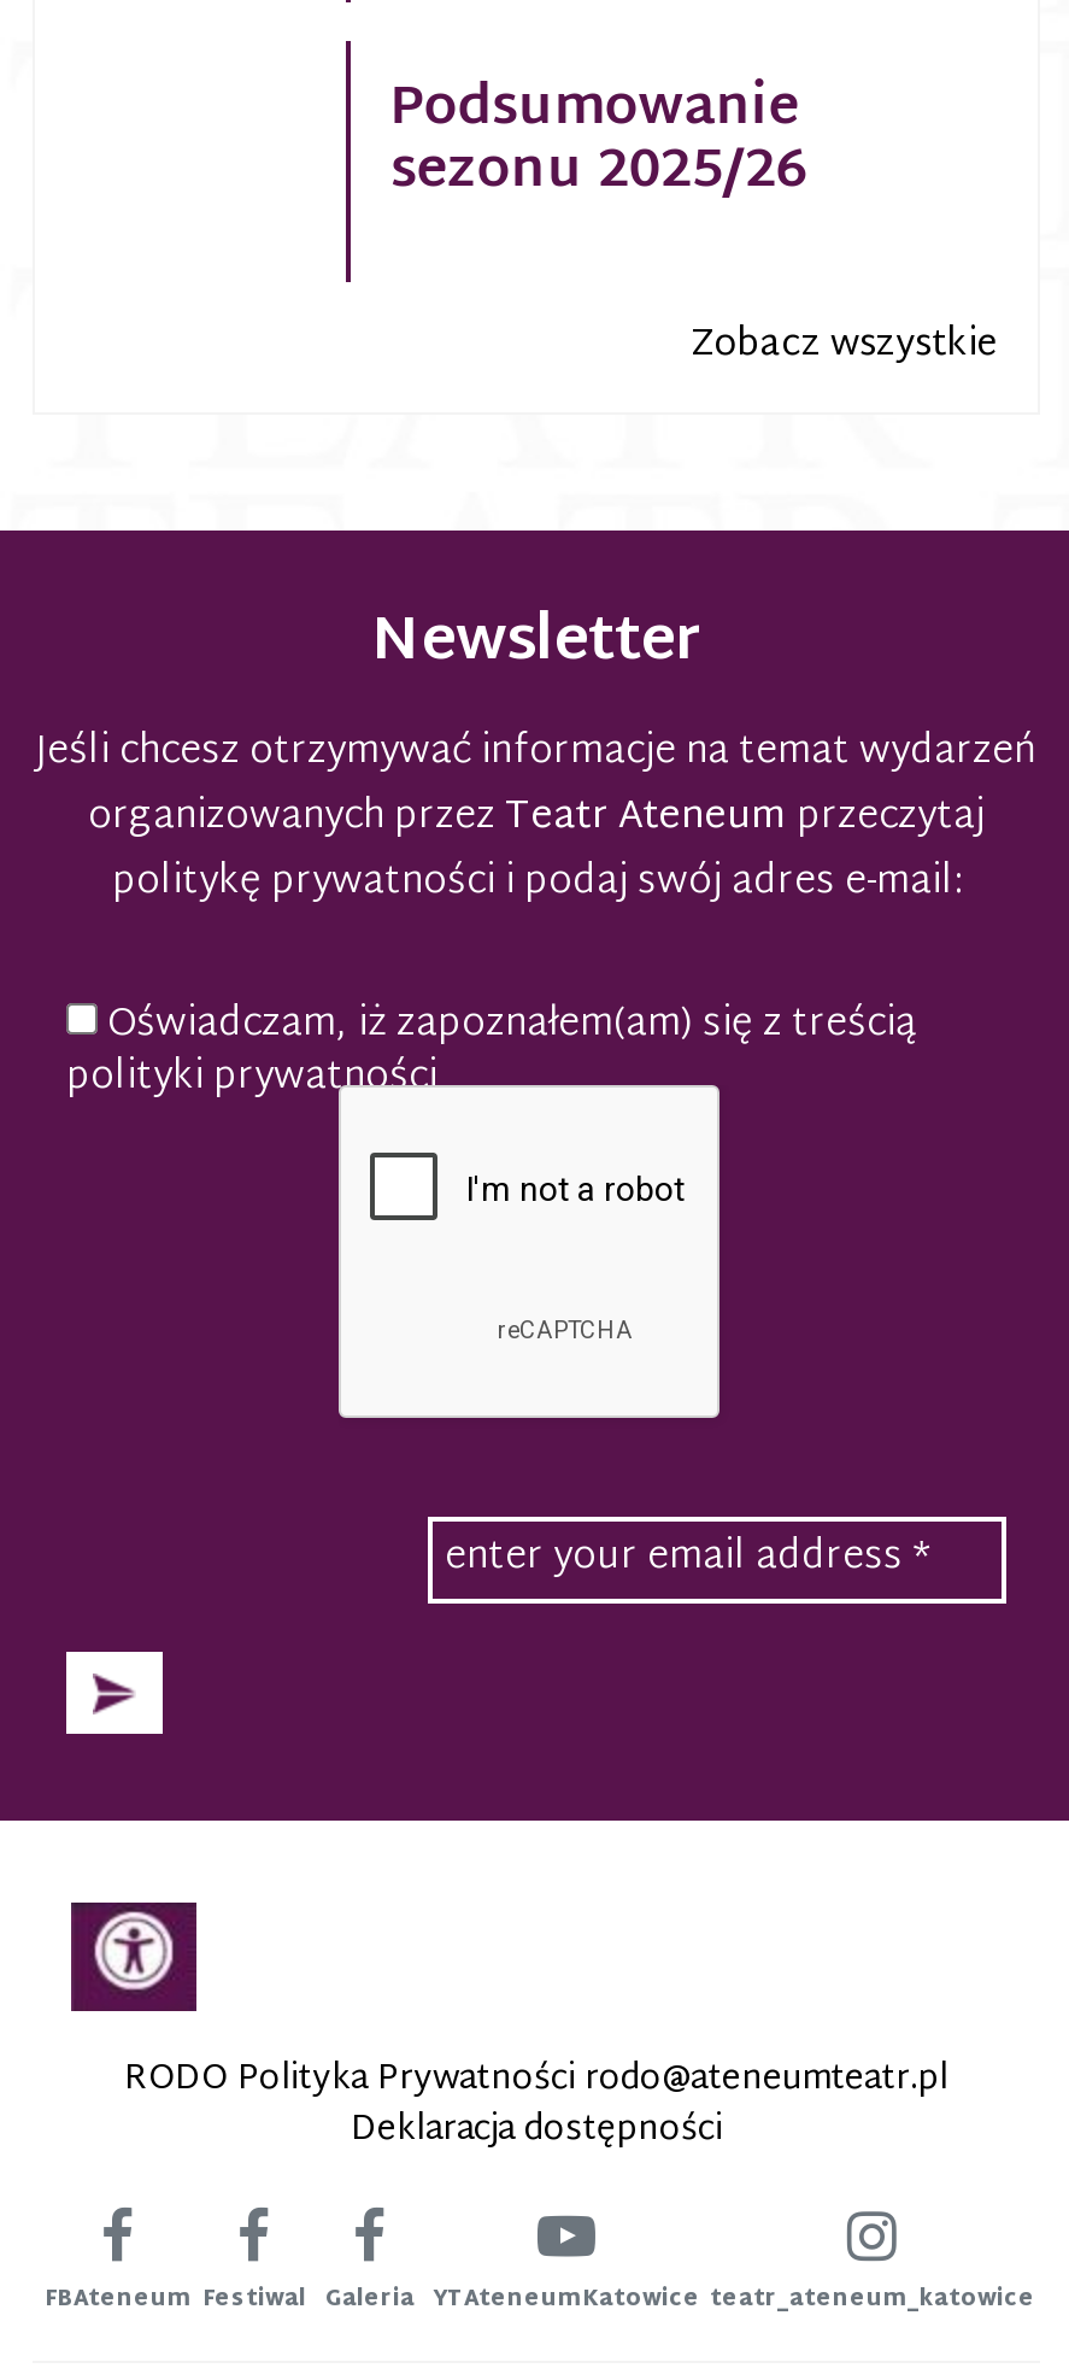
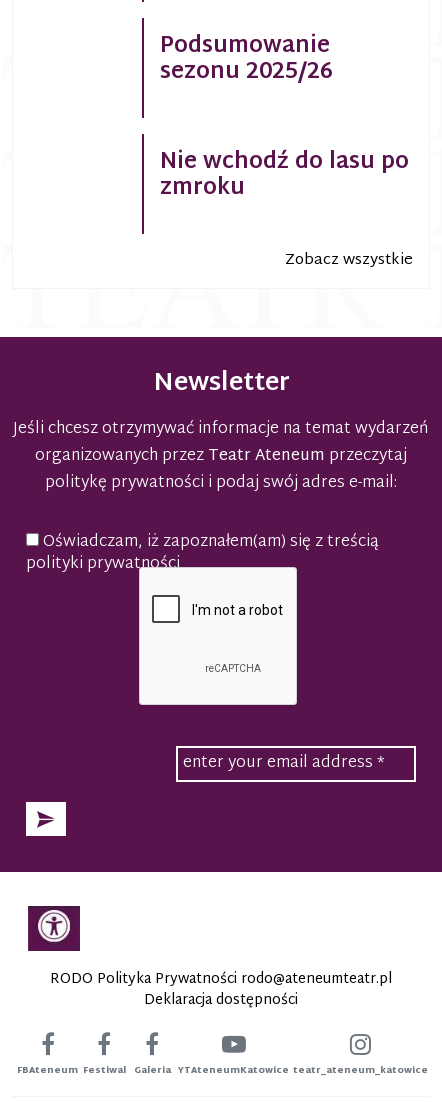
+ Nie wchodź do lasu po
+ zmroku
